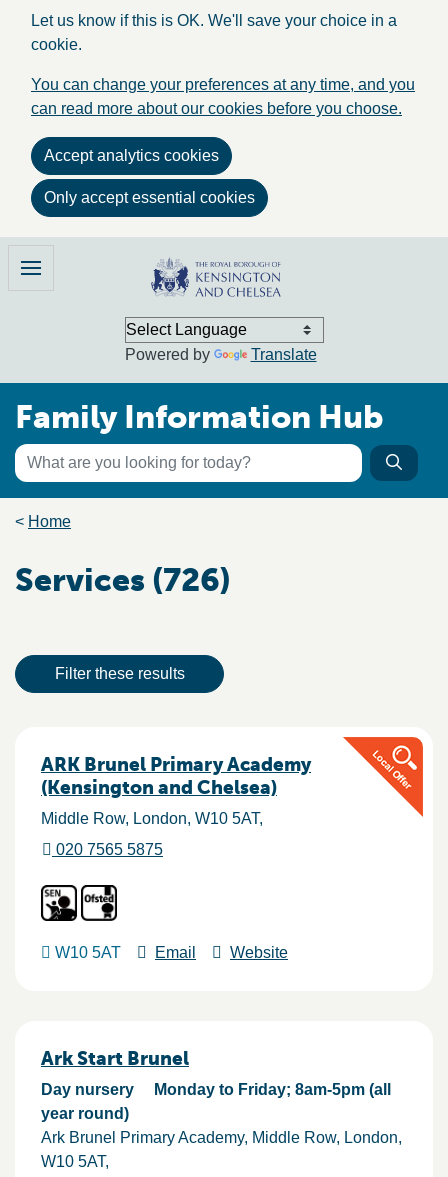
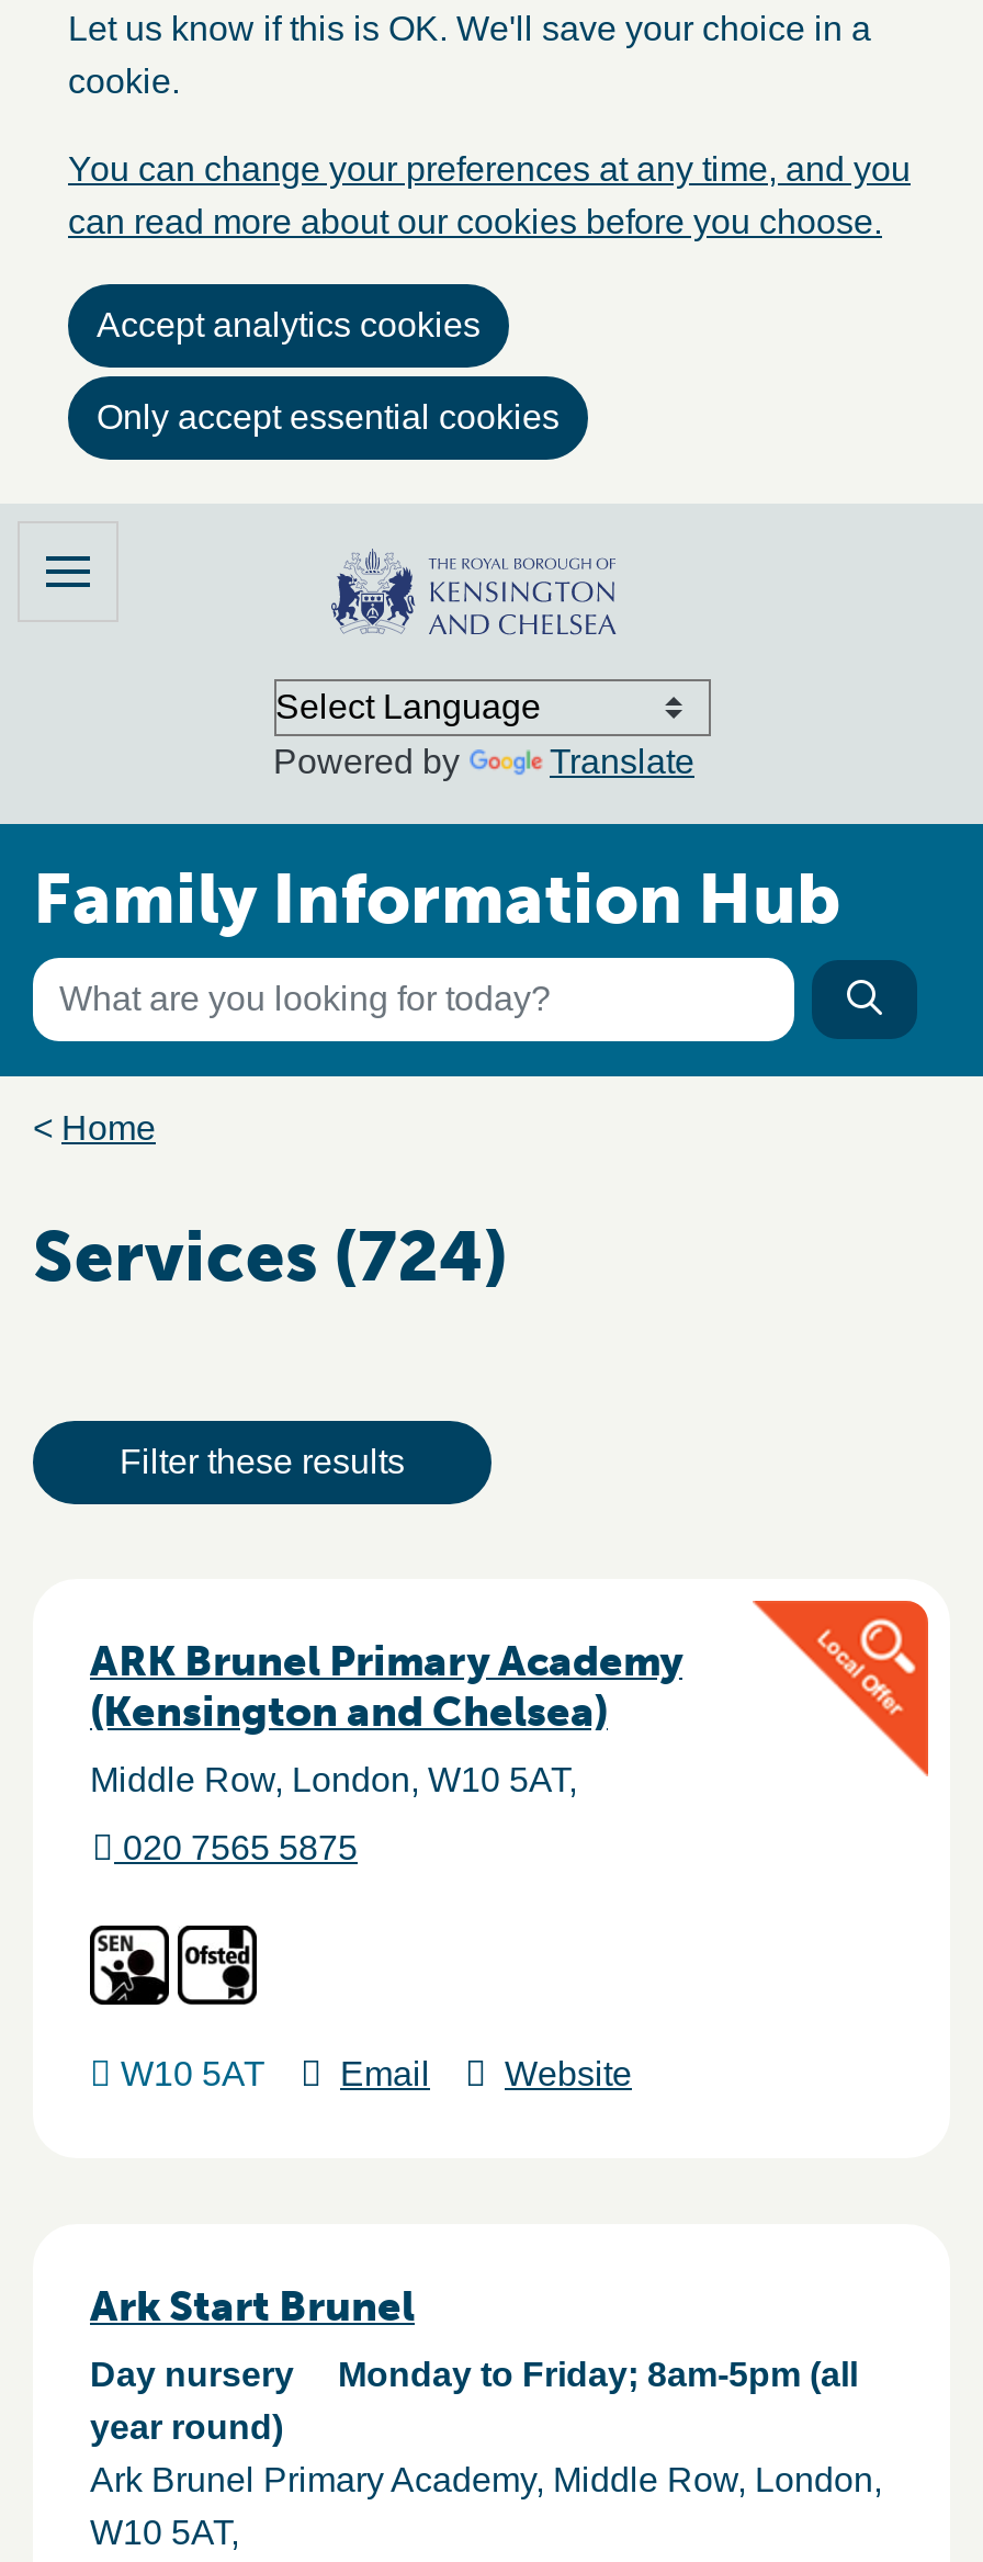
- Services (726)
+ Services (724)
